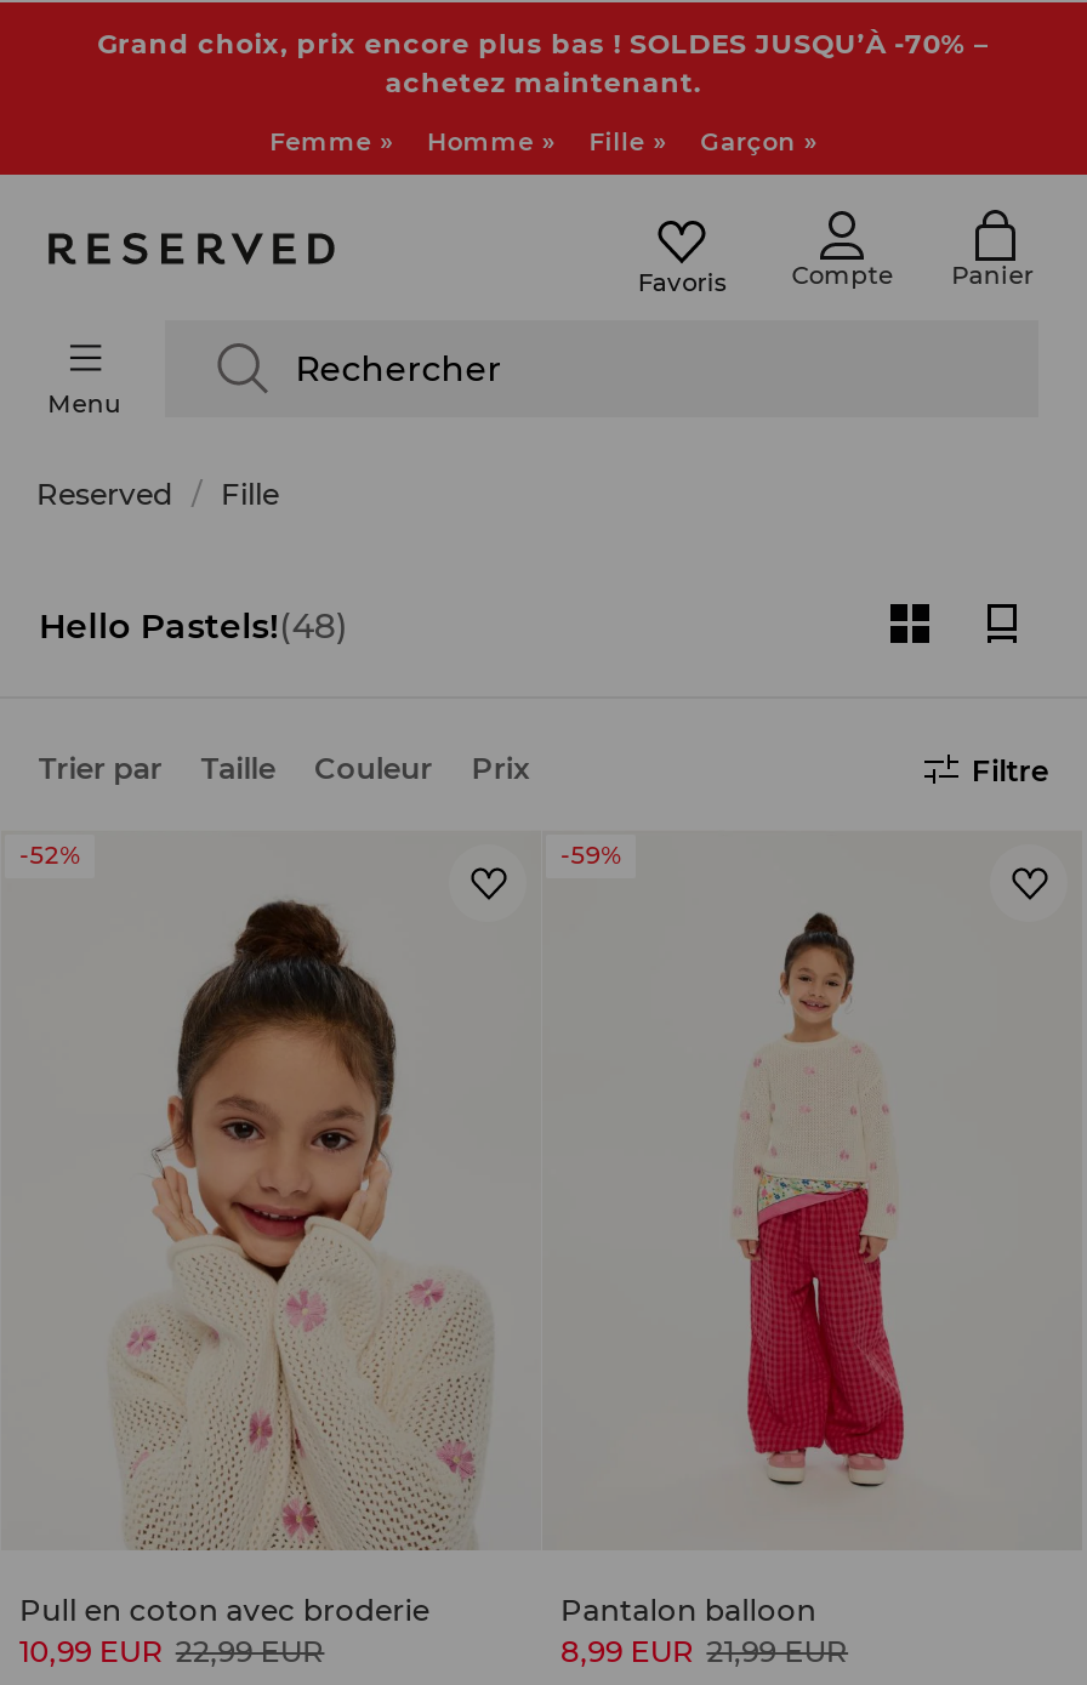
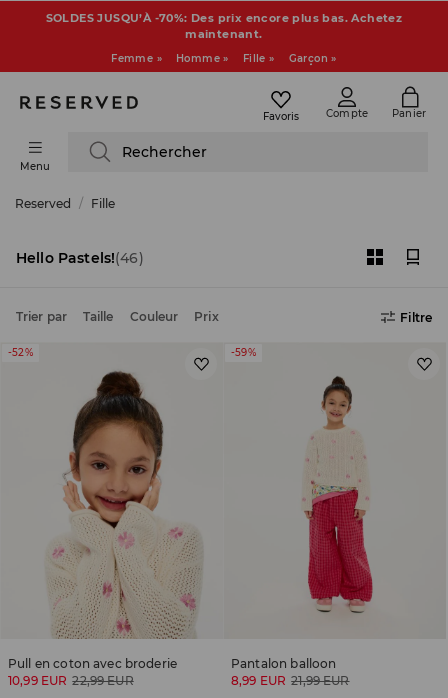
- Grand choix, prix encore plus bas ! SOLDES JUSQU’À -70% –
- achetez maintenant.
+ SOLDES JUSQU’À -70%: Des prix encore plus bas. Achetez
+ maintenant.

- Hello Pastels!(48)
+ Hello Pastels!(46)
